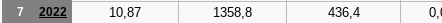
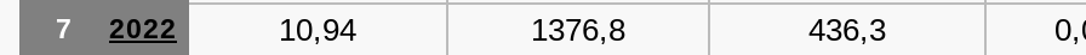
- 10,87
+ 10,94

- 1358,8
+ 1376,8

- 436,4
+ 436,3
